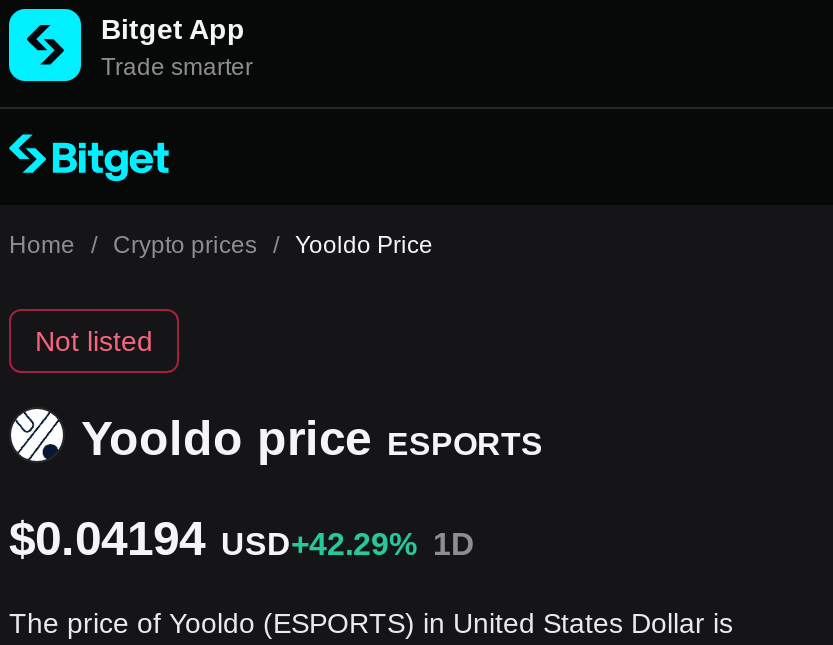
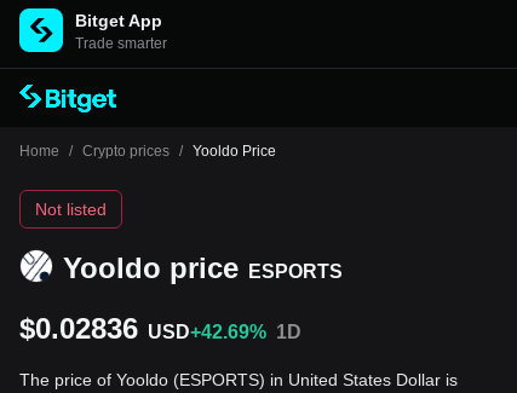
- $0.04194 USD+42.29% 1D
+ $0.02836 USD+42.69% 1D
